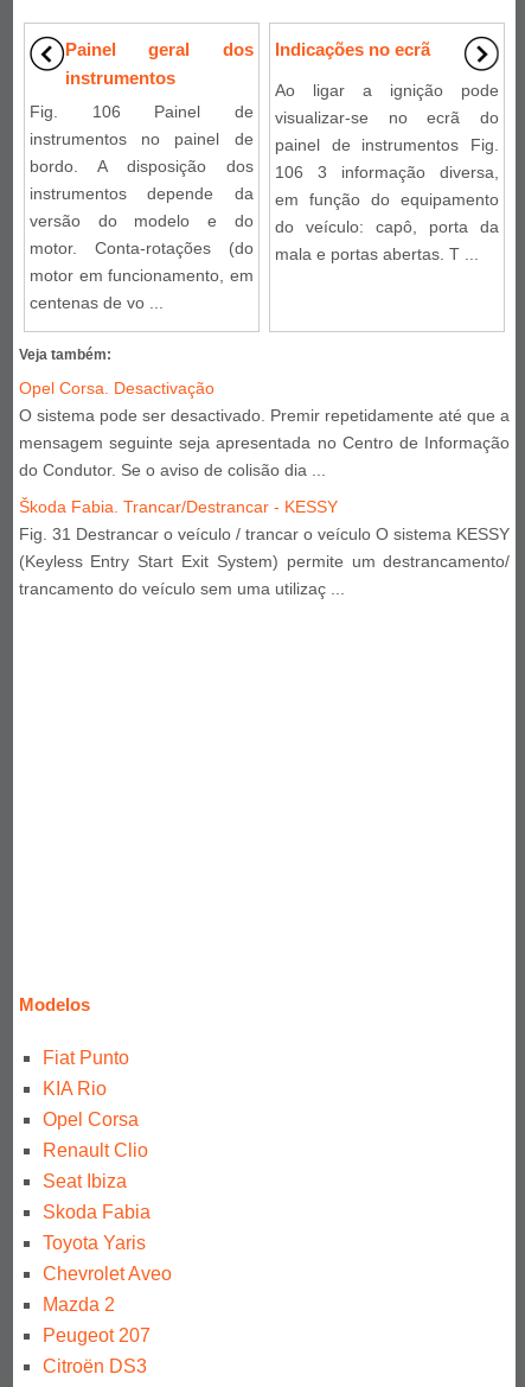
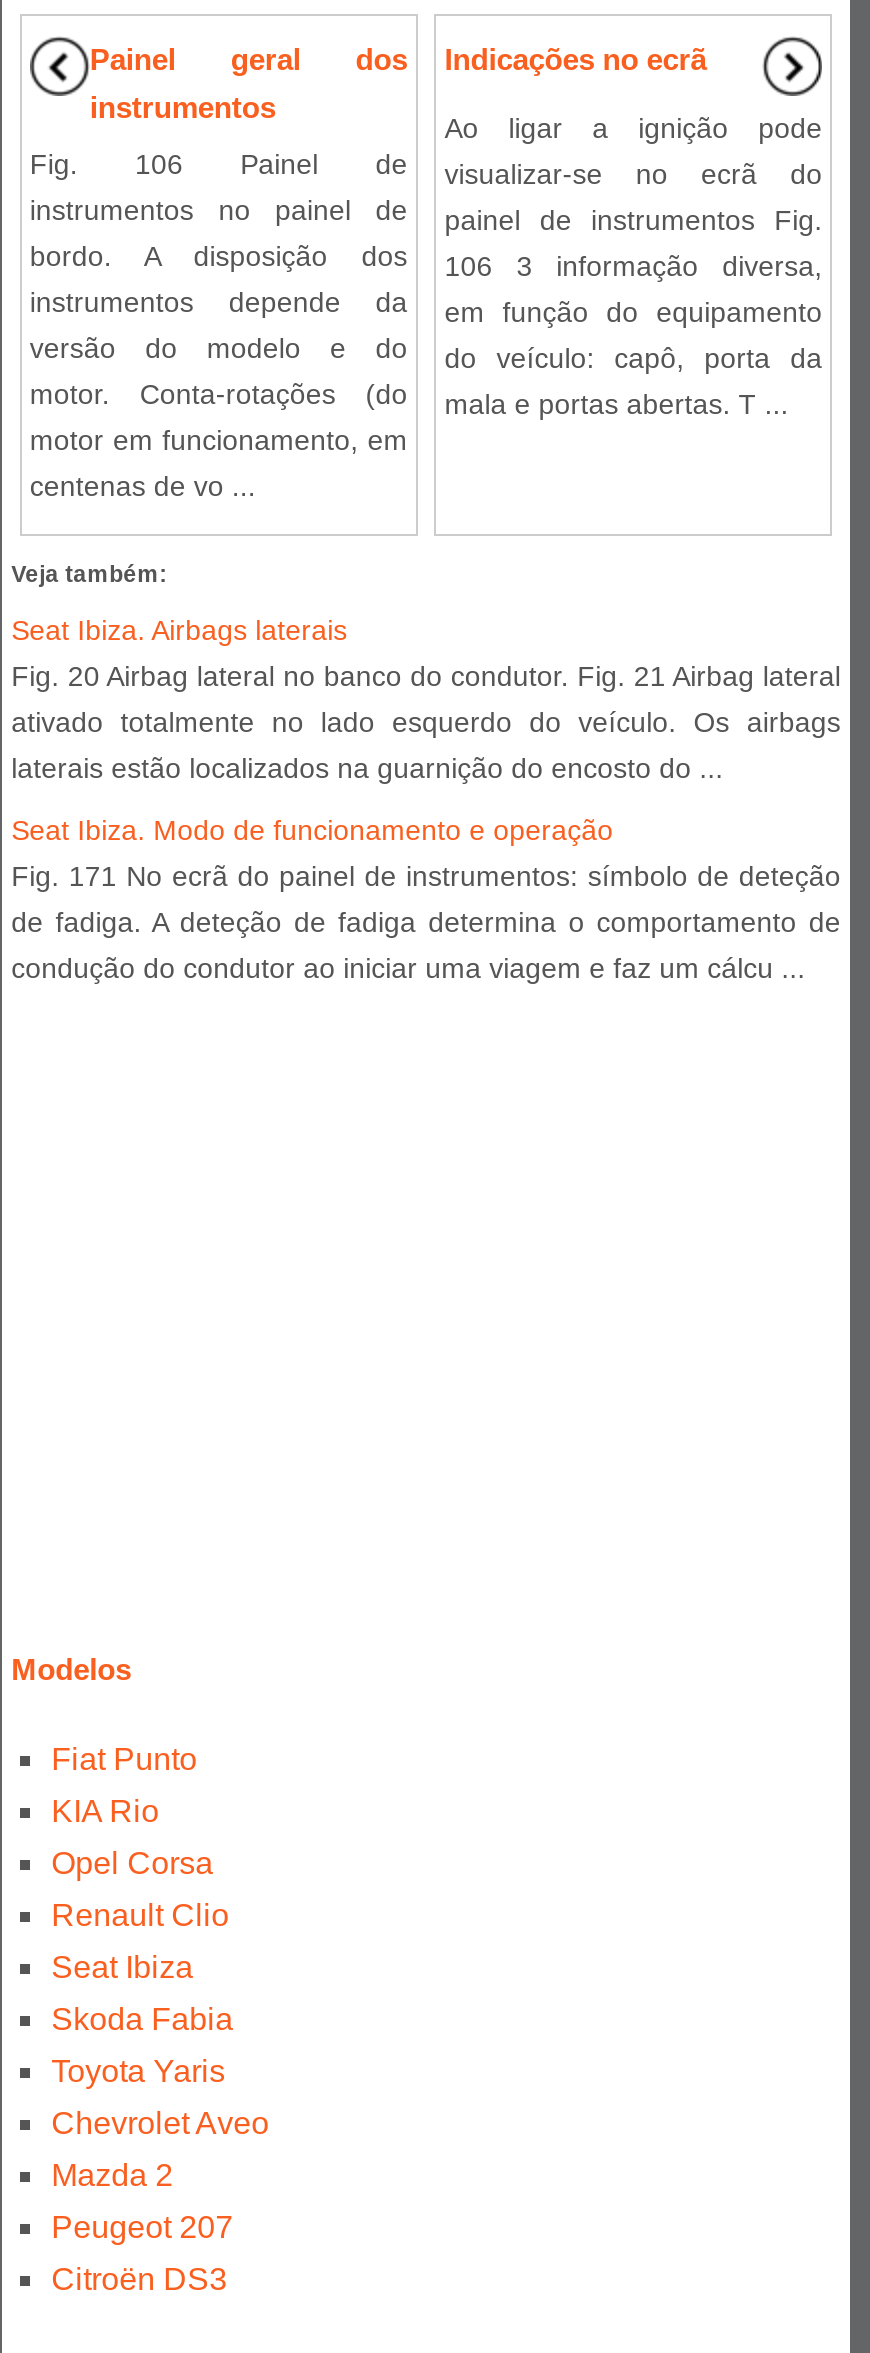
- Opel Corsa. Desactivação
- O sistema pode ser desactivado. Premir repetidamente até que a
- mensagem seguinte seja apresentada no Centro de Informação
- do Condutor. Se o aviso de colisão dia ...
+ Seat Ibiza. Airbags laterais
+ Fig. 20 Airbag lateral no banco do condutor. Fig. 21 Airbag lateral
+ ativado totalmente no lado esquerdo do veículo. Os airbags
+ laterais estão localizados na guarnição do encosto do ...

- Škoda Fabia. Trancar/Destrancar - KESSY
- Fig. 31 Destrancar o veículo / trancar o veículo O sistema KESSY
- (Keyless Entry Start Exit System) permite um destrancamento/
- trancamento do veículo sem uma utilizaç ...
+ Seat Ibiza. Modo de funcionamento e operação
+ Fig. 171 No ecrã do painel de instrumentos: símbolo de deteção
+ de fadiga. A deteção de fadiga determina o comportamento de
+ condução do condutor ao iniciar uma viagem e faz um cálcu ...
